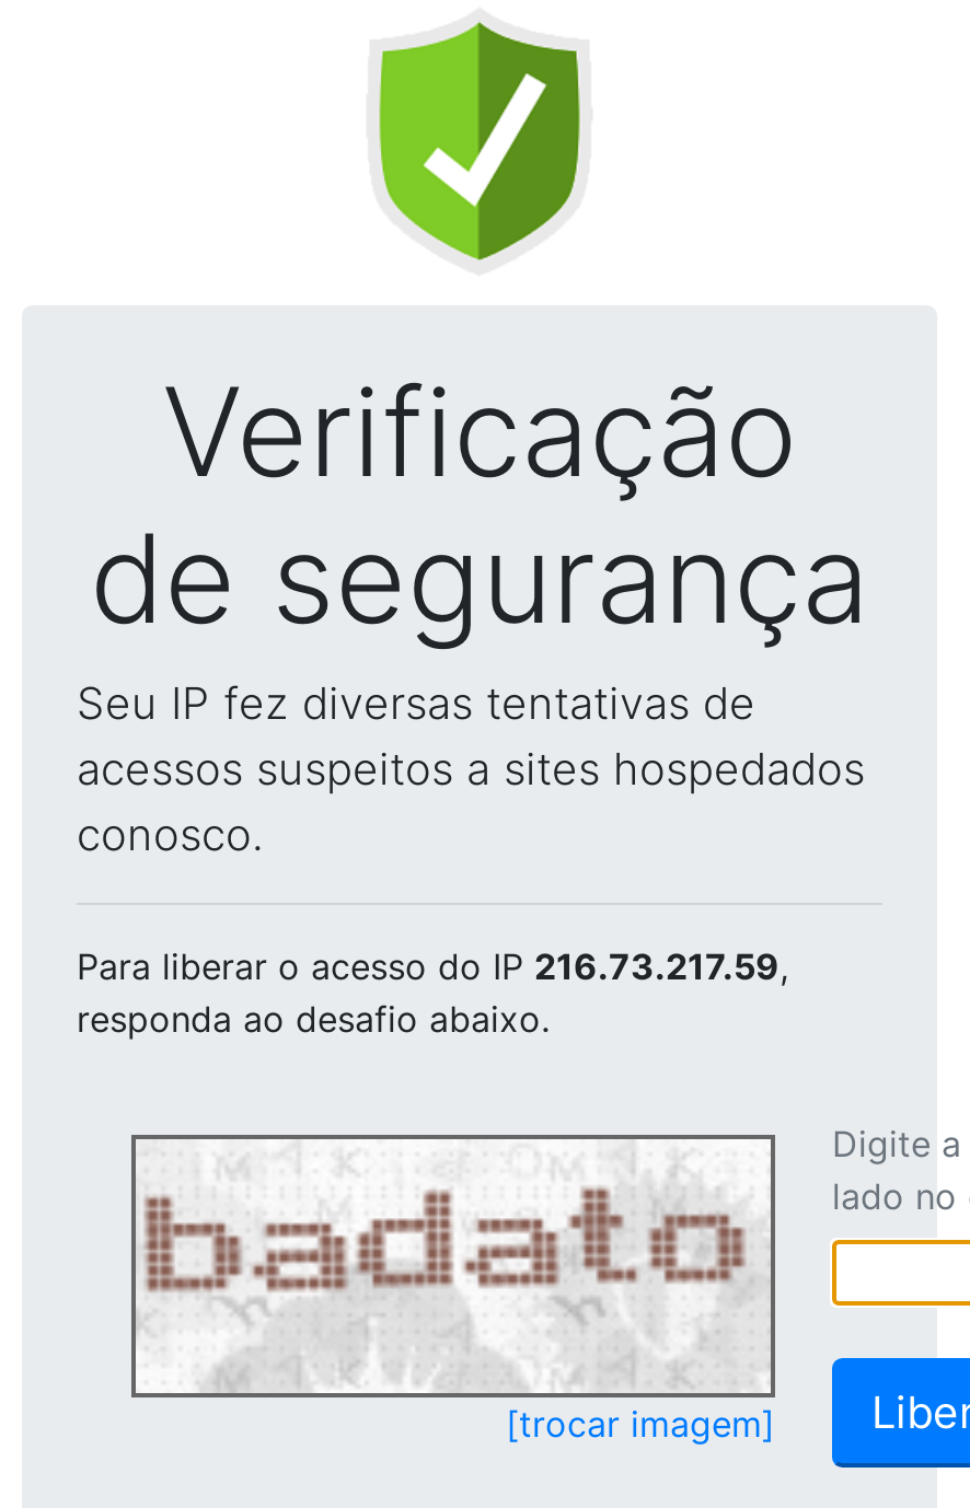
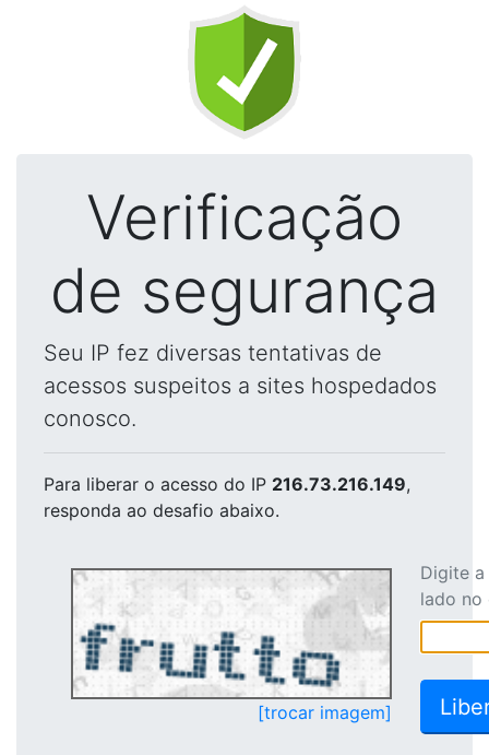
- Para liberar o acesso do IP 216.73.217.59,
+ Para liberar o acesso do IP 216.73.216.149,

- [image]
+ [image]
